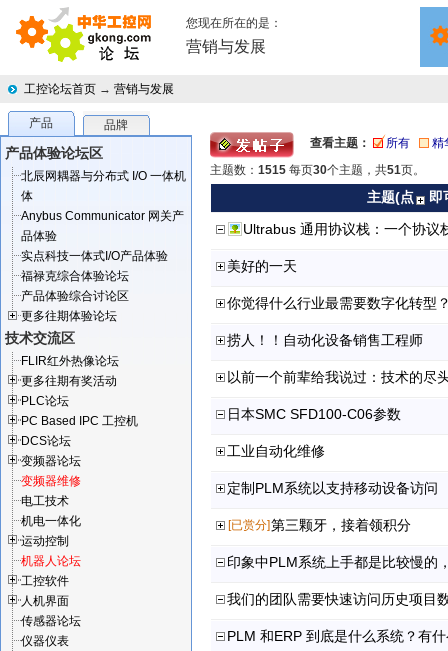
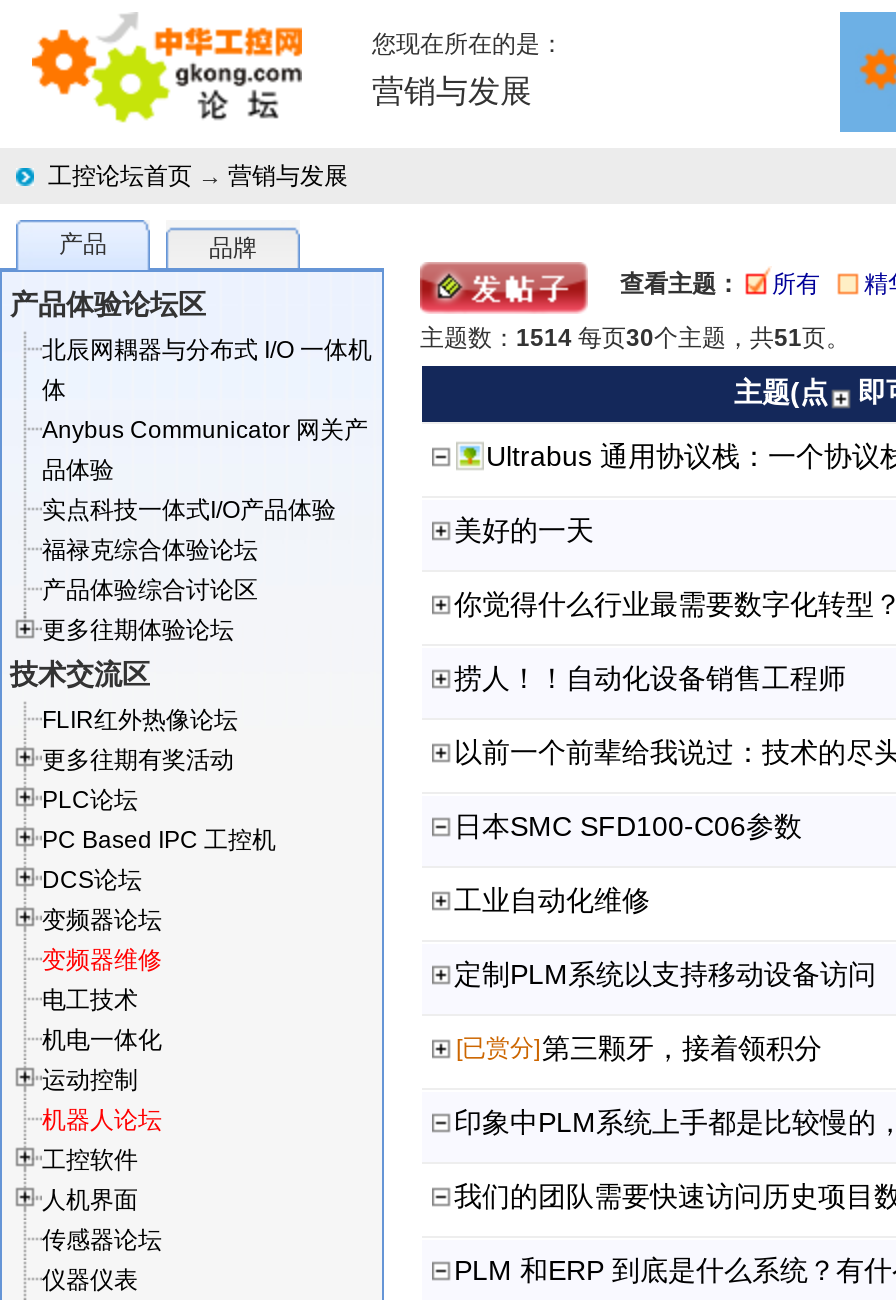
- 主题数：1515每页30个主题，共51页。
+ 主题数：1514每页30个主题，共51页。
